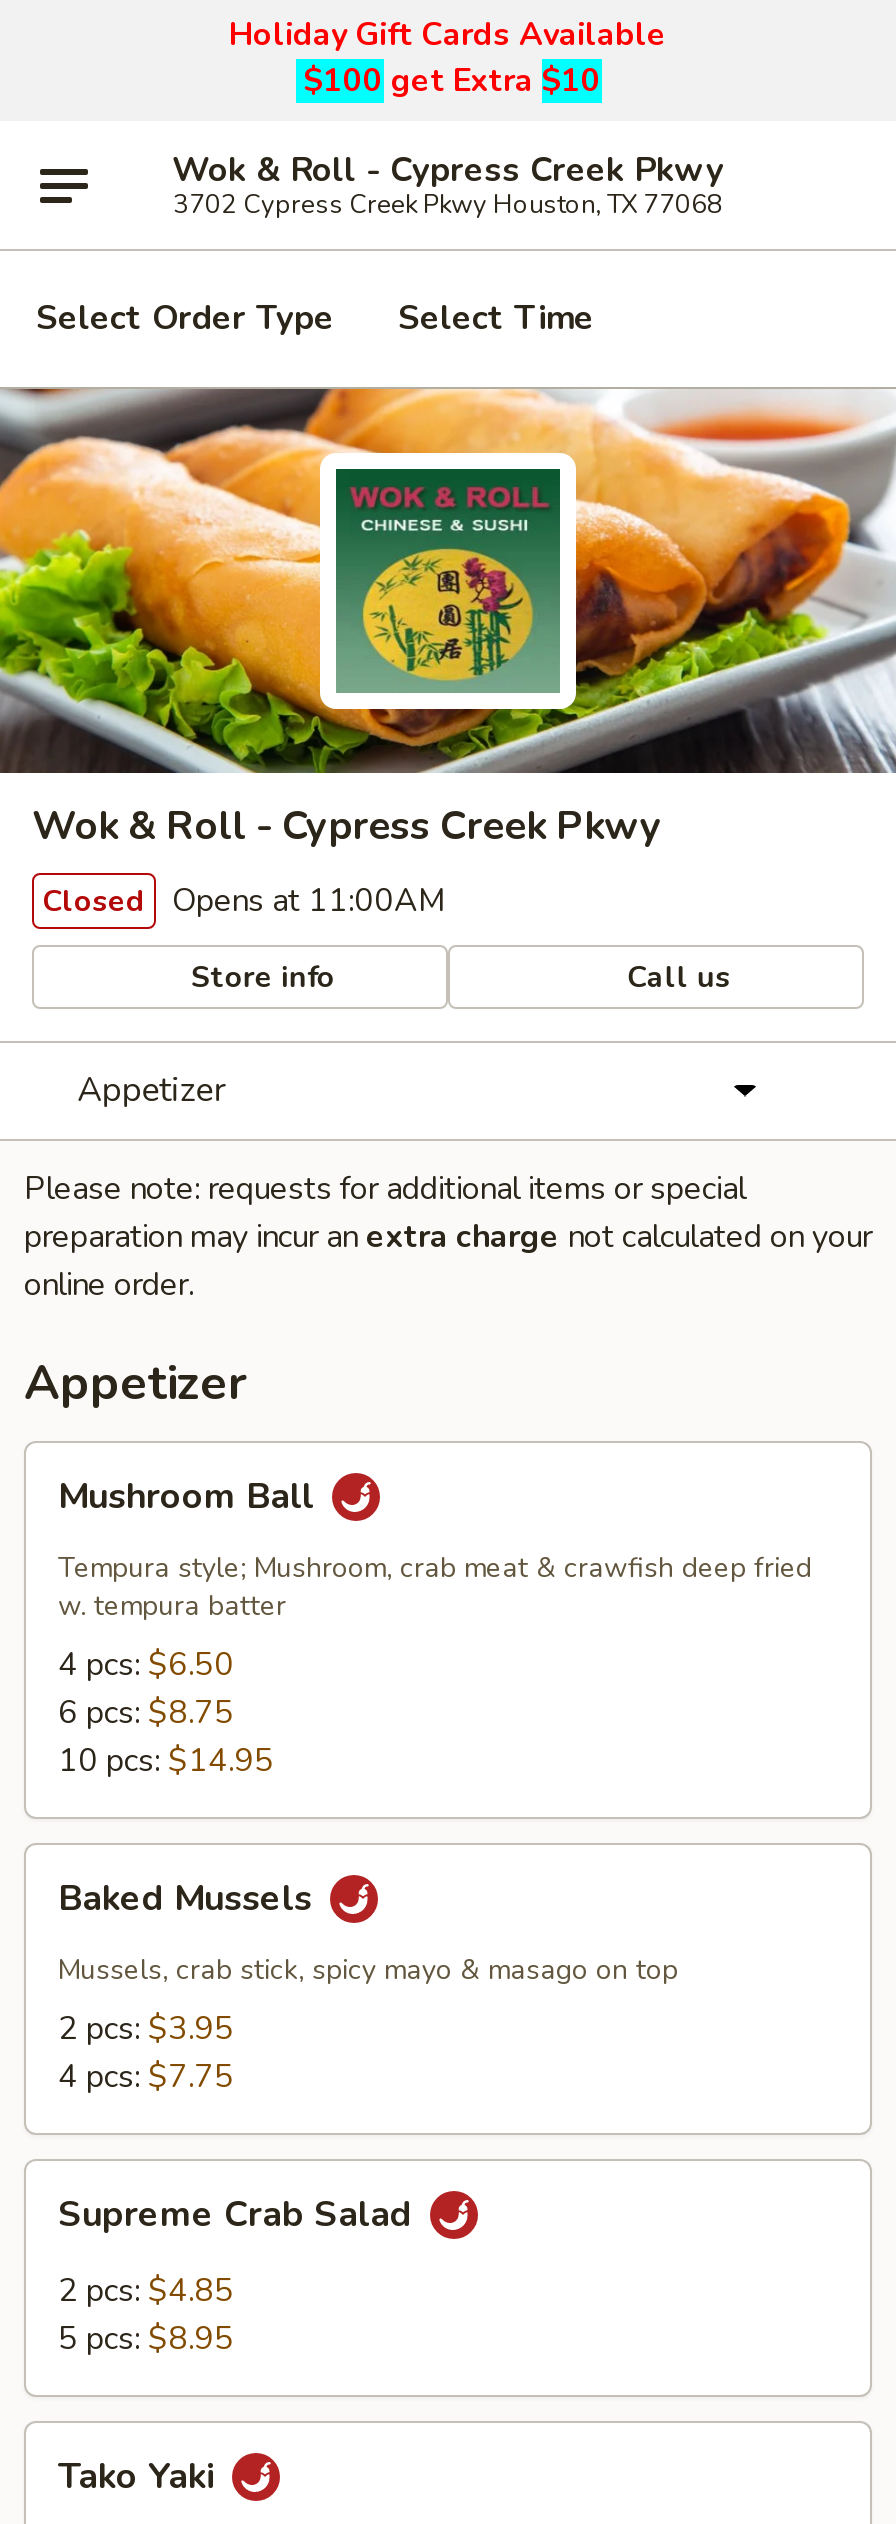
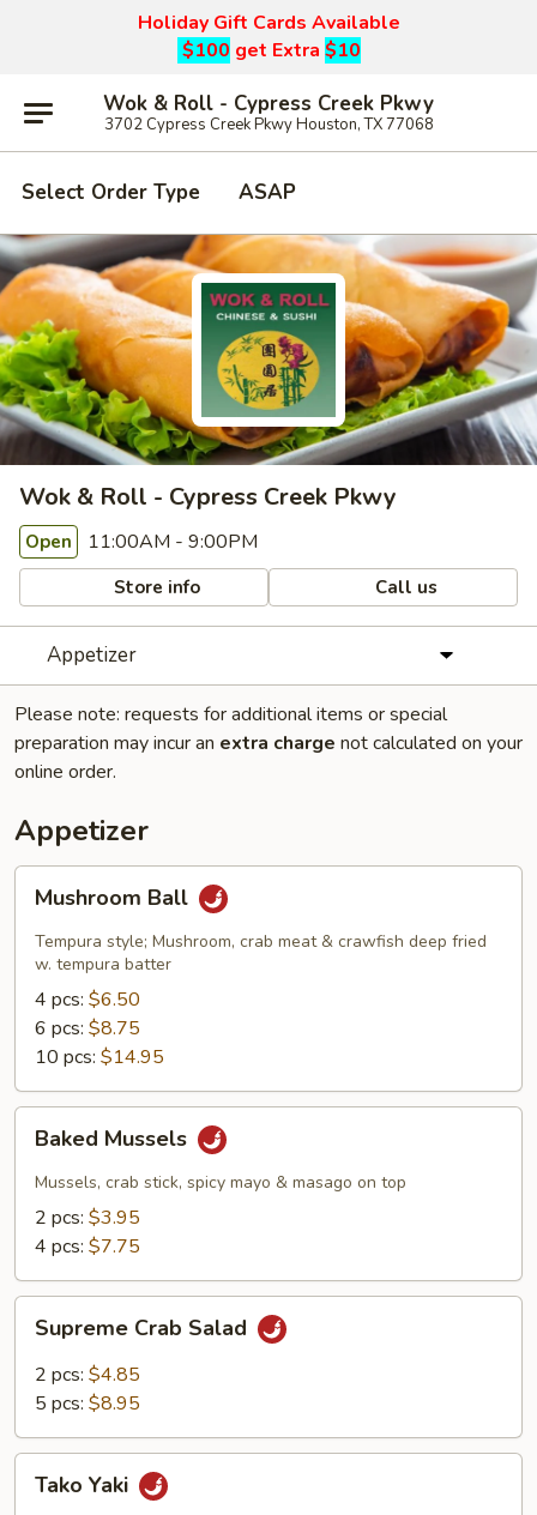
- Select Time
+ ASAP

- Closed Opens at 11:00AM
+ Open 11:00AM - 9:00PM
